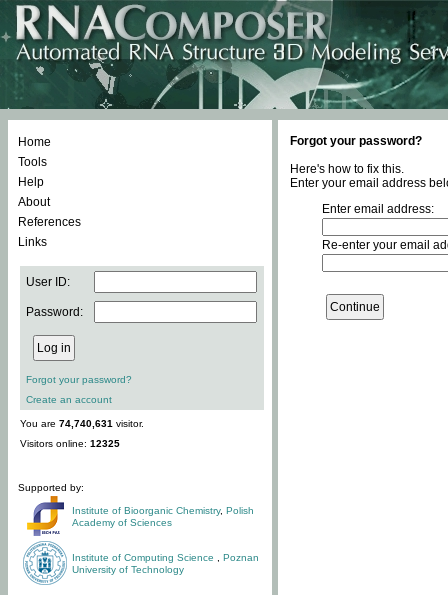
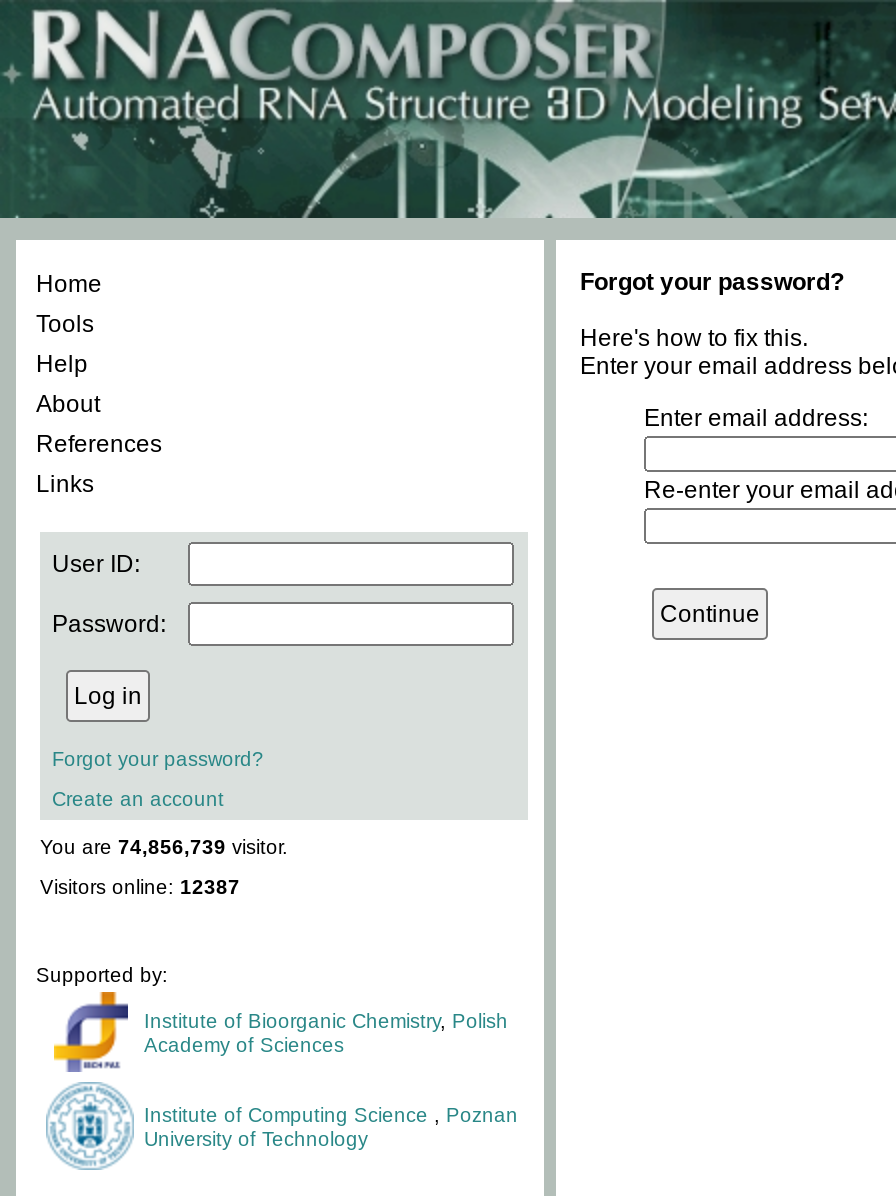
- You are 74,740,631 visitor.
+ You are 74,856,739 visitor.

- Visitors online: 12325
+ Visitors online: 12387
